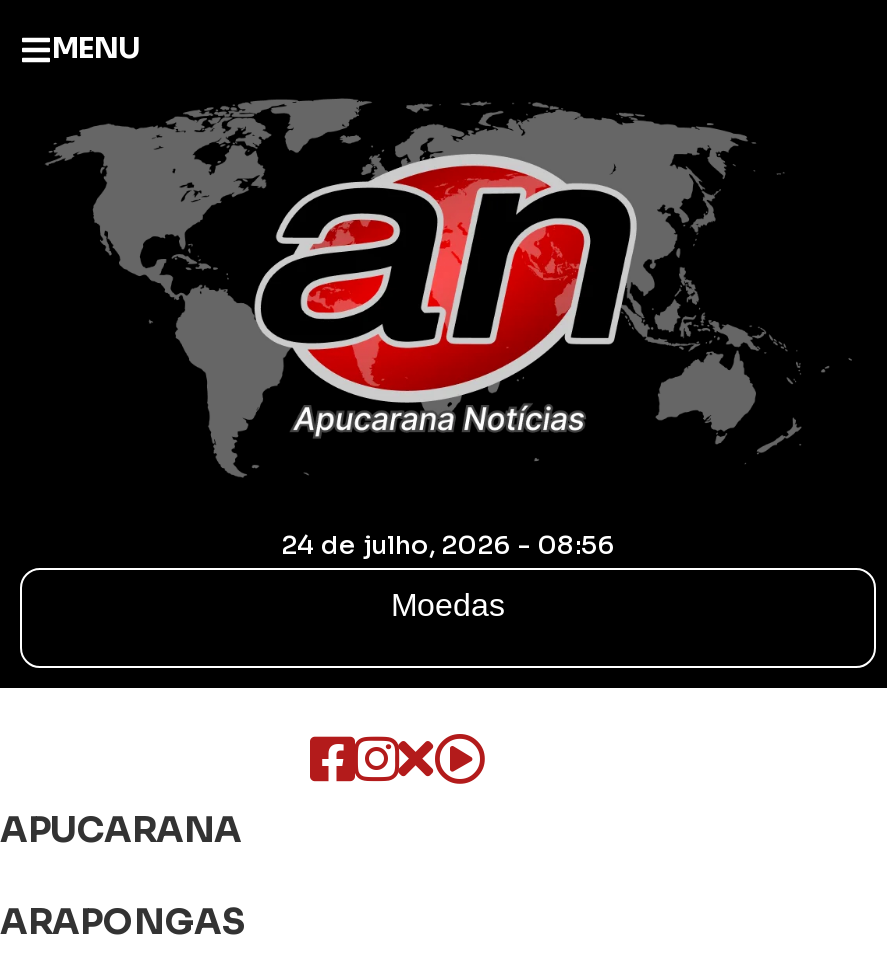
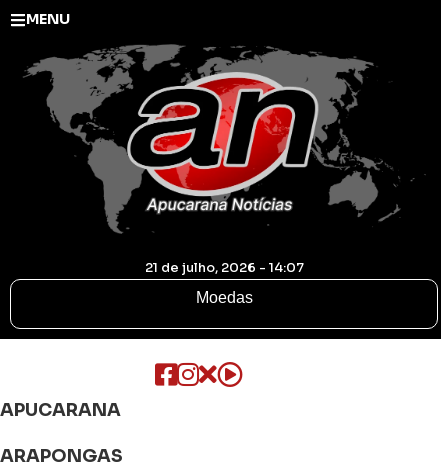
- 24 de julho, 2026 - 08:56
+ 21 de julho, 2026 - 14:07
